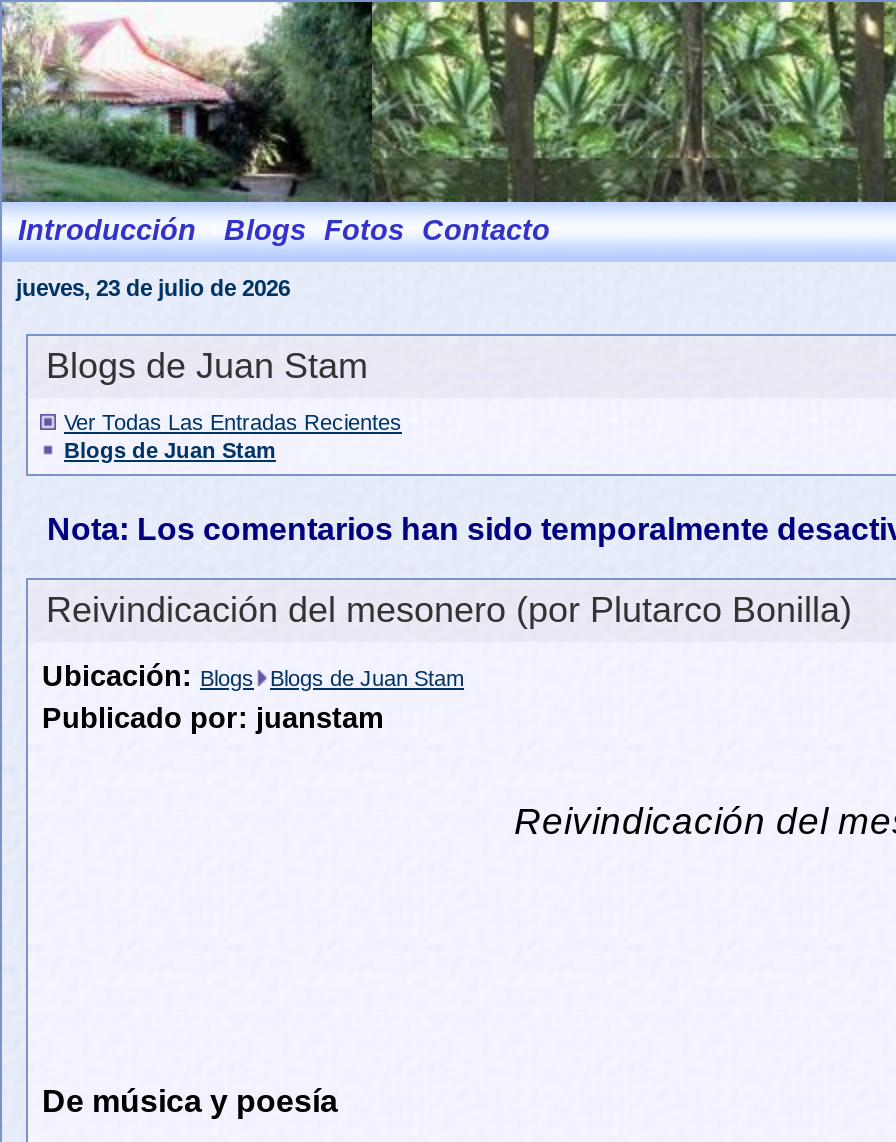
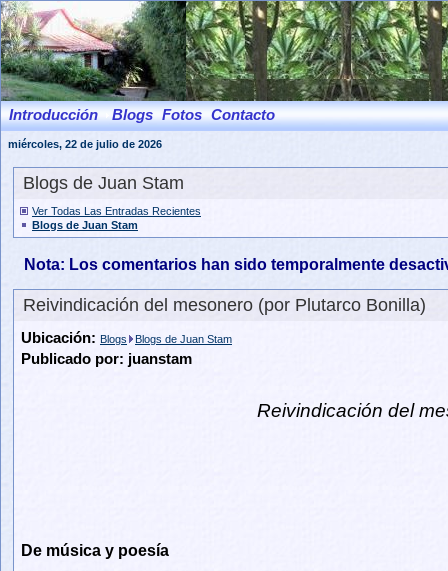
- jueves, 23 de julio de 2026
+ miércoles, 22 de julio de 2026
